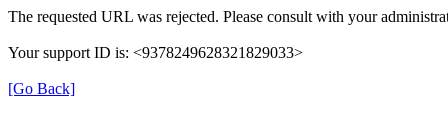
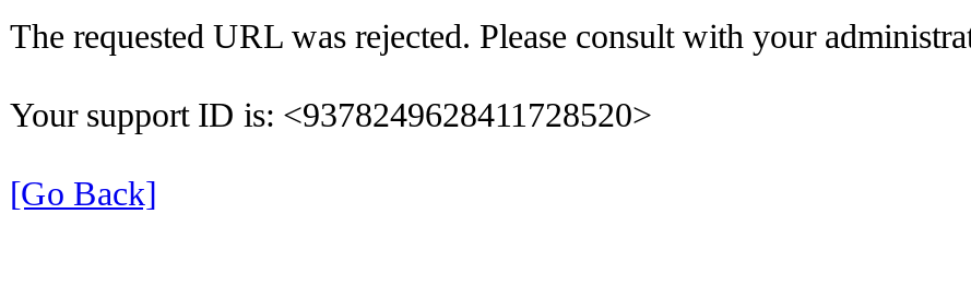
- Your support ID is: <9378249628321829033>
+ Your support ID is: <9378249628411728520>
